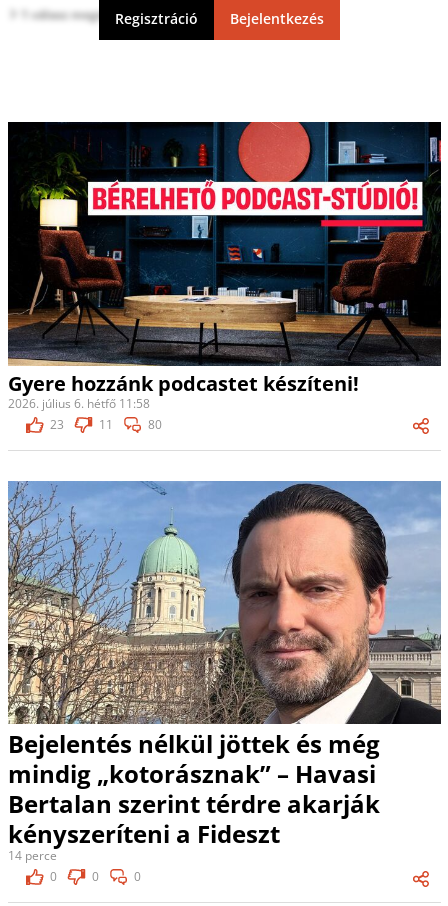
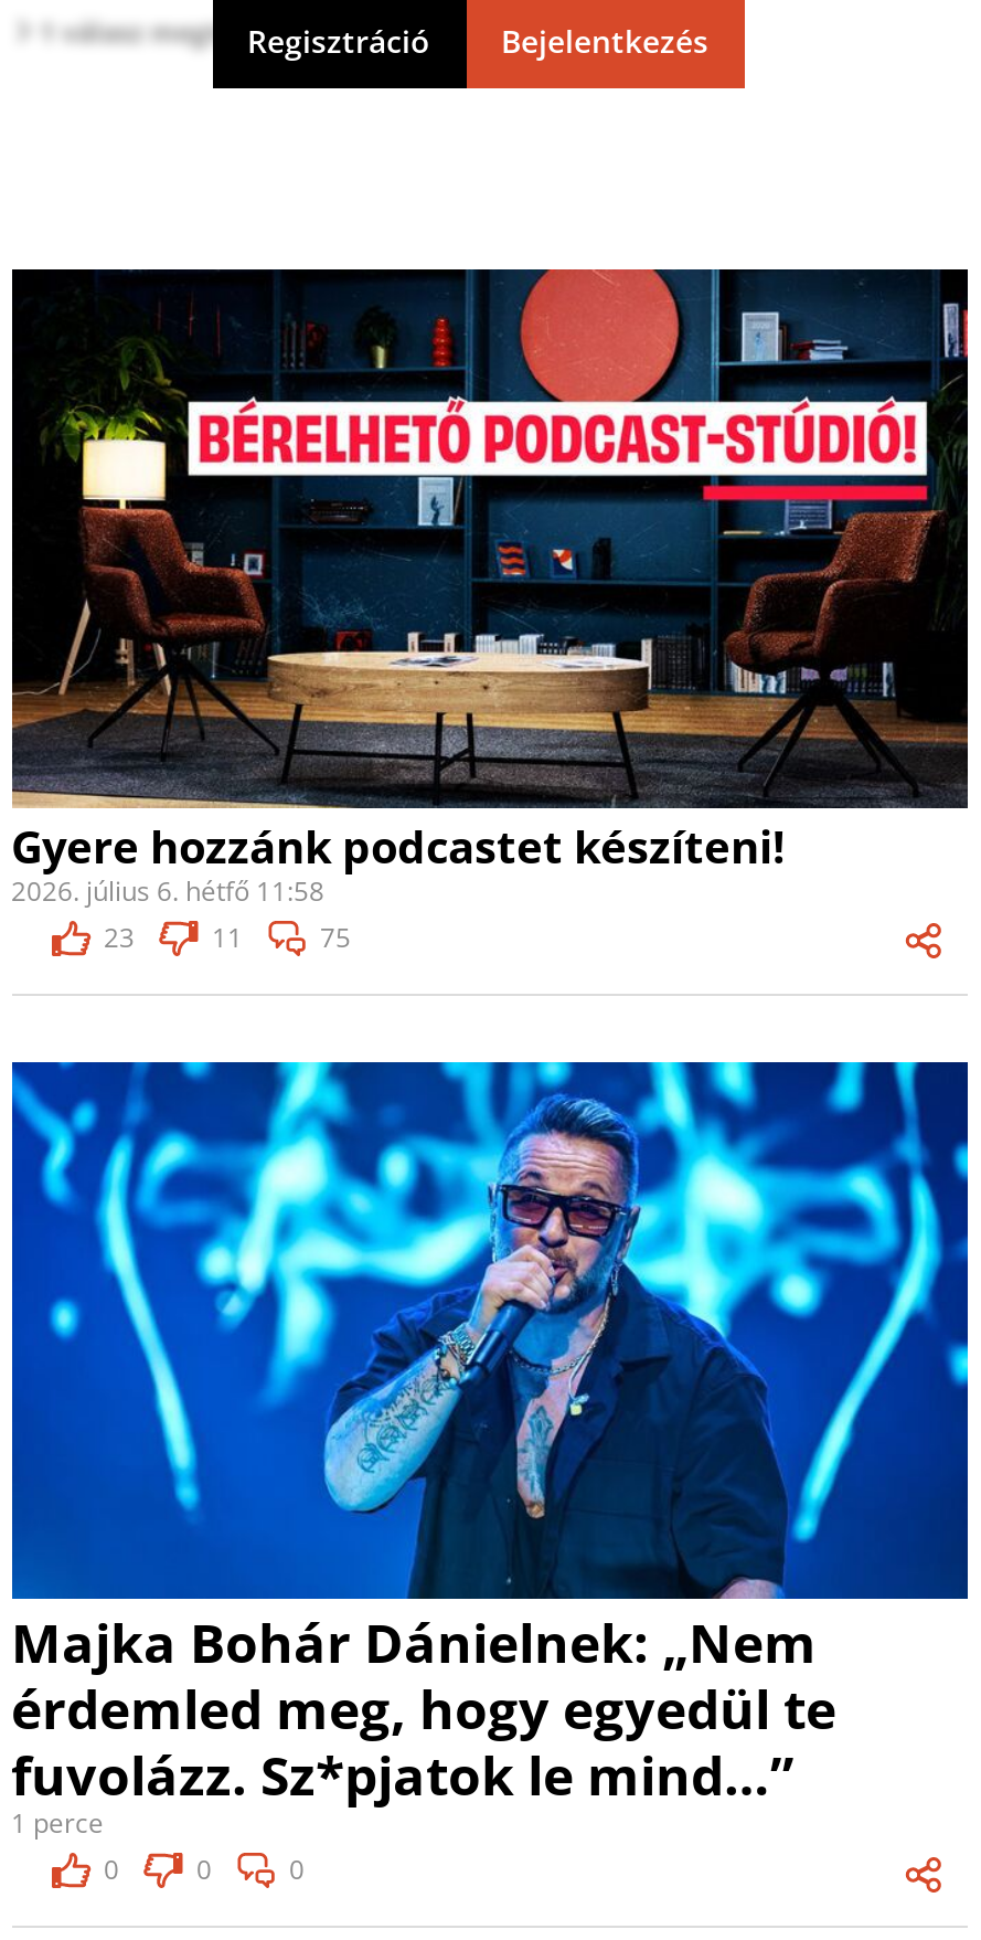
- 80
+ 75

- [image]
- Bejelentés nélkül jöttek és még
- mindig „kotorásznak” – Havasi
- Bertalan szerint térdre akarják
- kényszeríteni a Fideszt
- 14 perce
+ [image]
+ Majka Bohár Dánielnek: „Nem
+ érdemled meg, hogy egyedül te
+ fuvolázz. Sz*pjatok le mind…”
+ 1 perce
